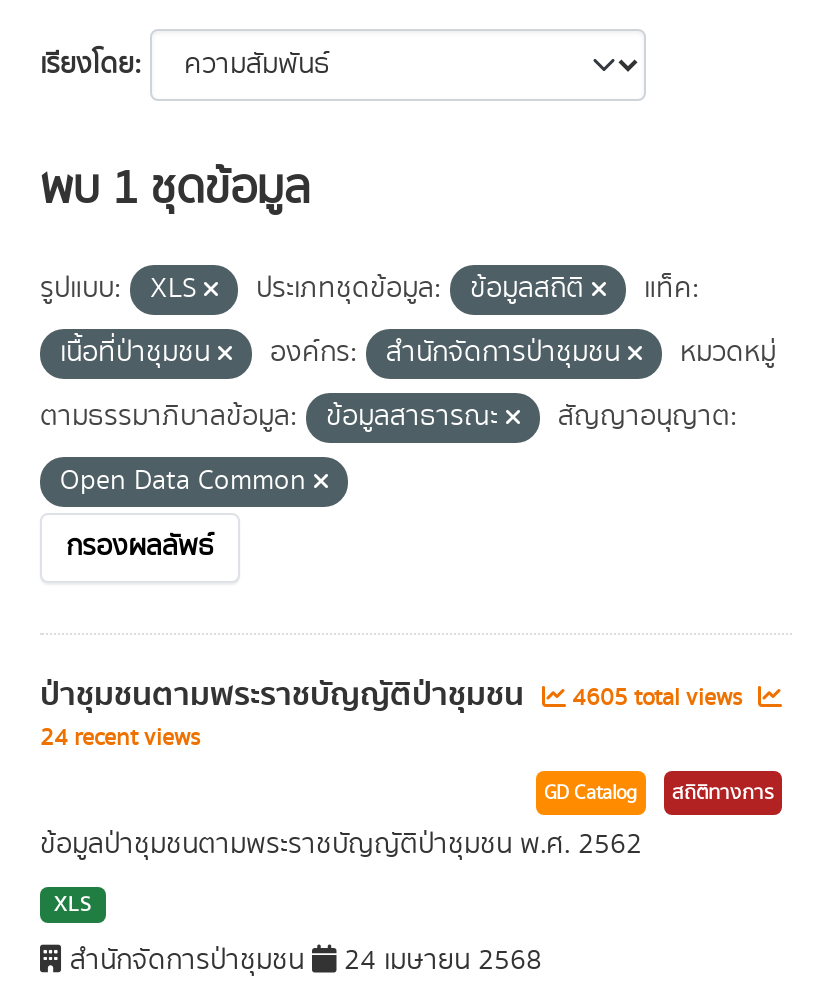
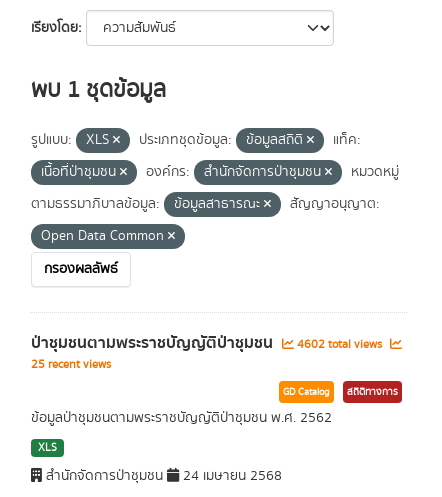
- ป่าชุมชนตามพระราชบัญญัติป่าชุมชน 4605 total views
+ ป่าชุมชนตามพระราชบัญญัติป่าชุมชน 4602 total views

- 24 recent views
+ 25 recent views
